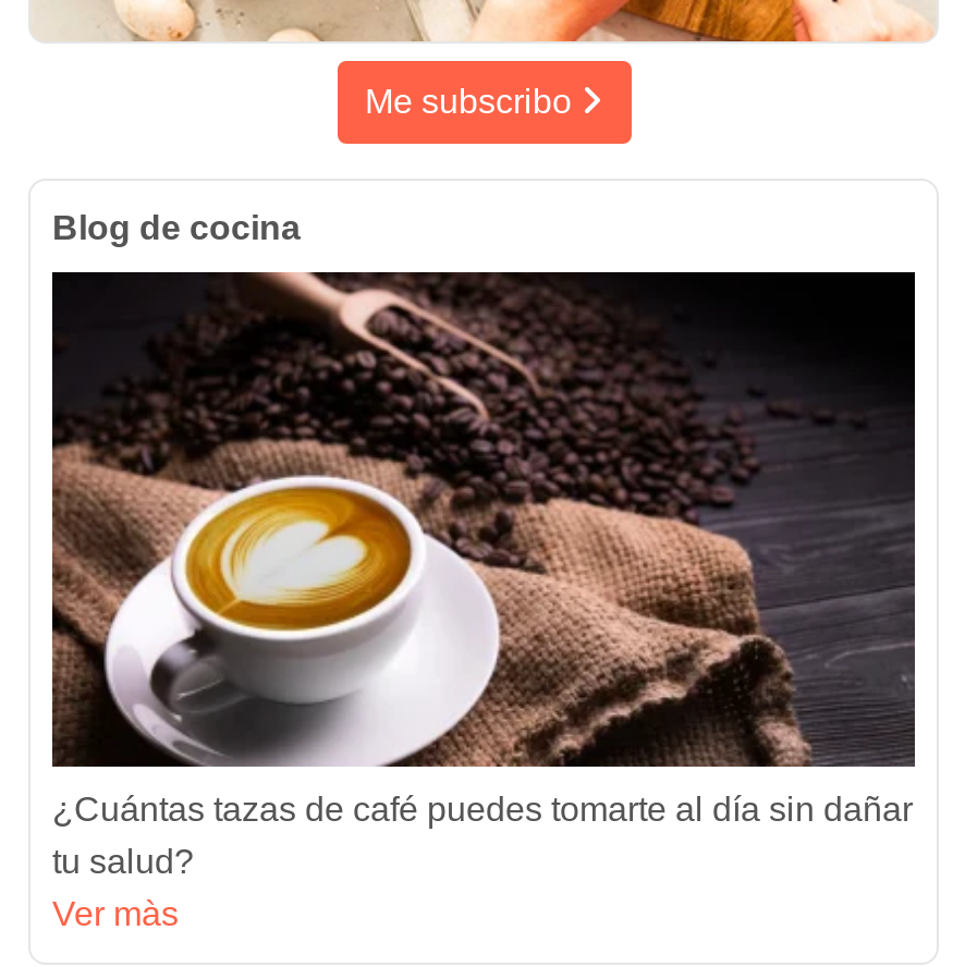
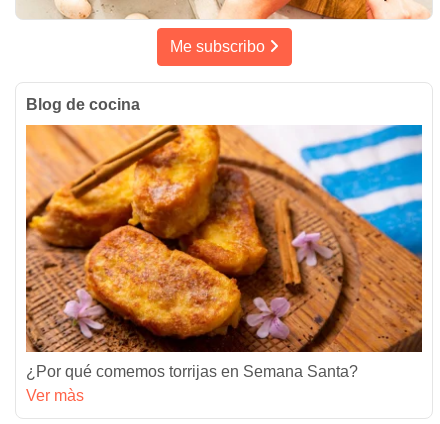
- [image]
- ¿Cuántas tazas de café puedes tomarte al día sin dañar
- tu salud?
+ [image]
+ ¿Por qué comemos torrijas en Semana Santa?
